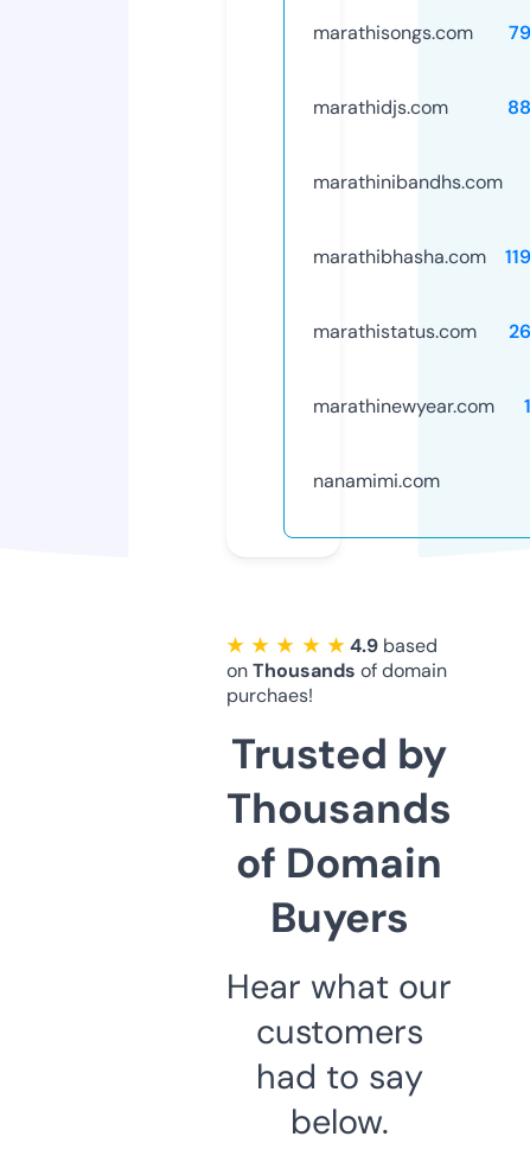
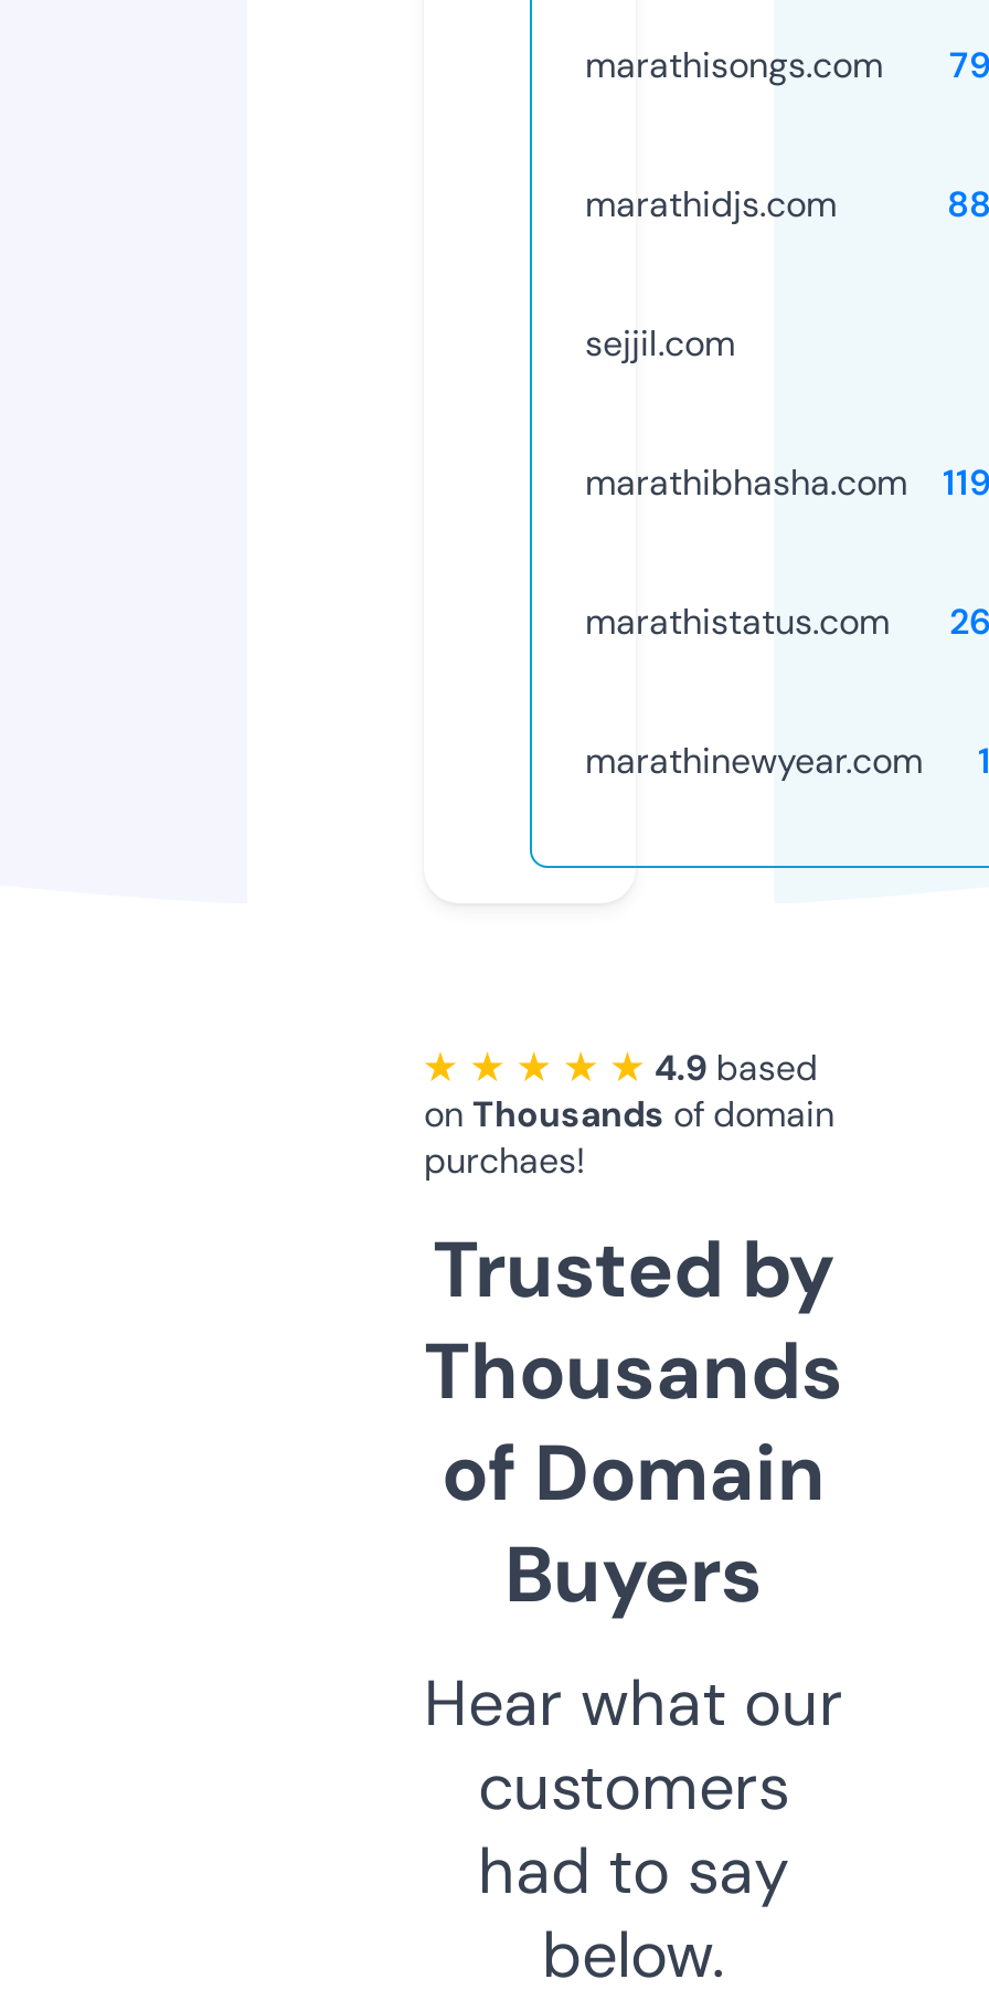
- marathinibandhs.com
+ sejjil.com

- nanamimi.com
